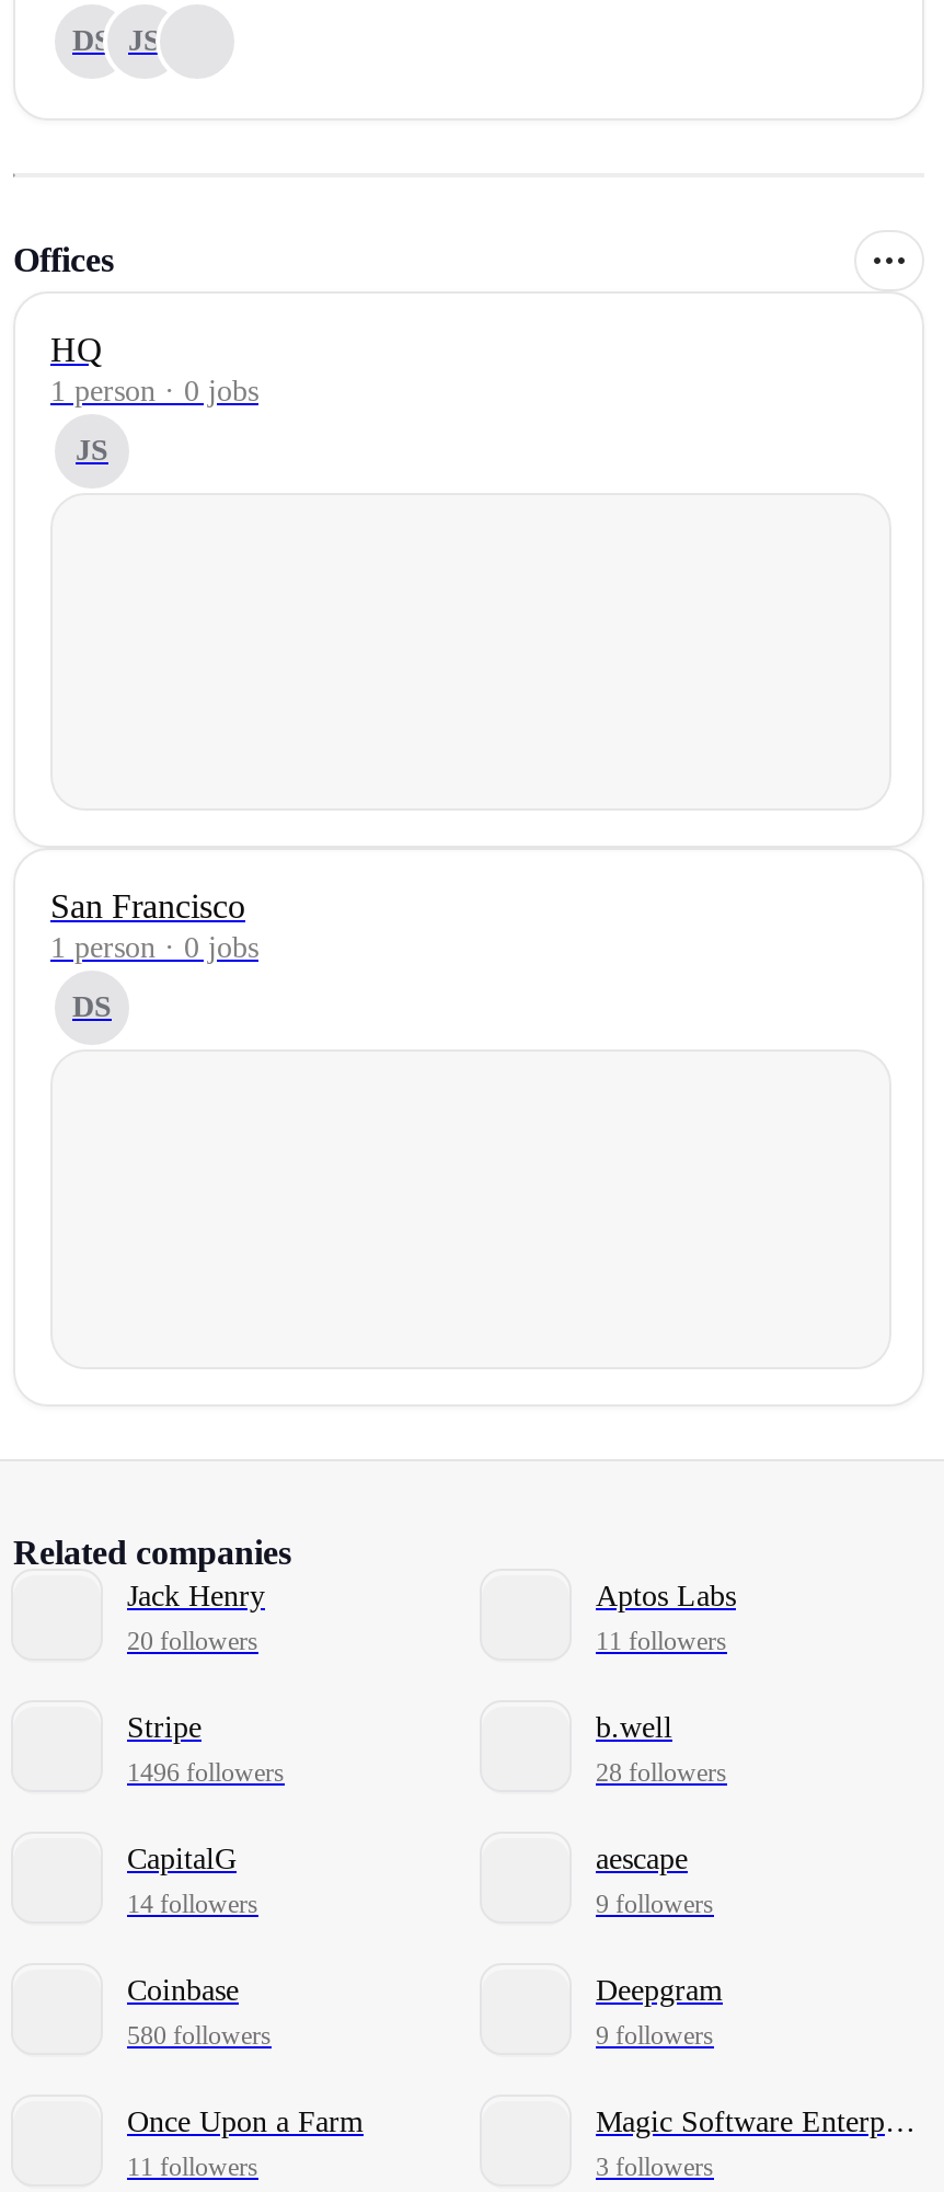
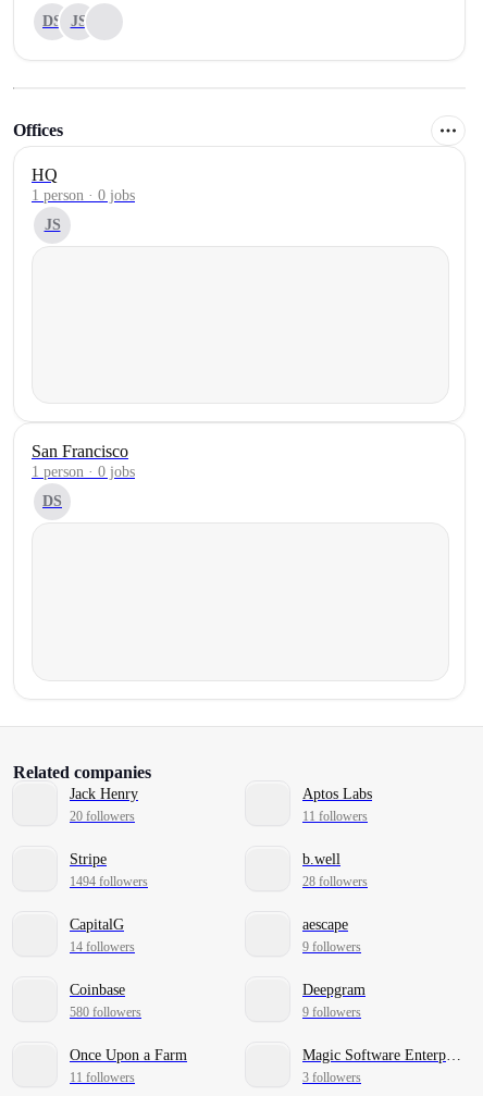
- 1496 followers
+ 1494 followers
